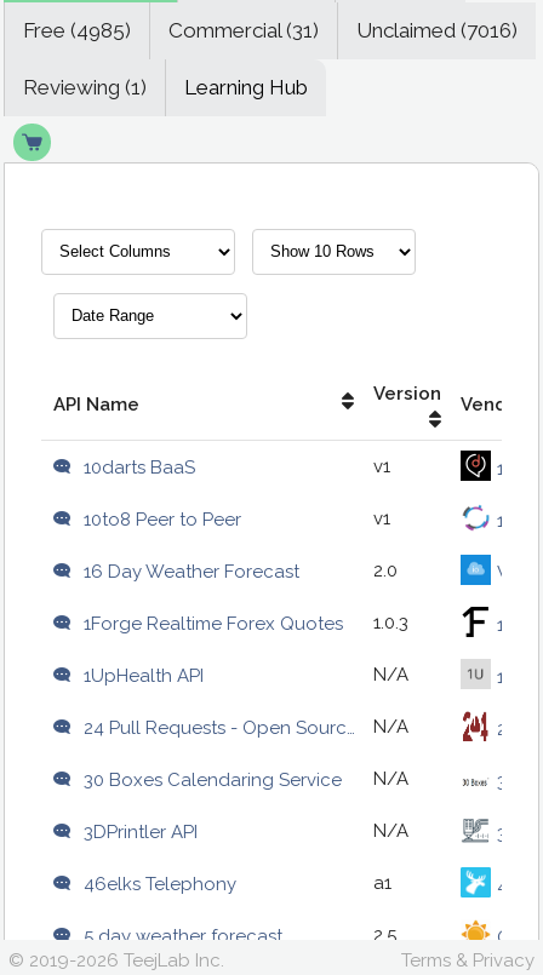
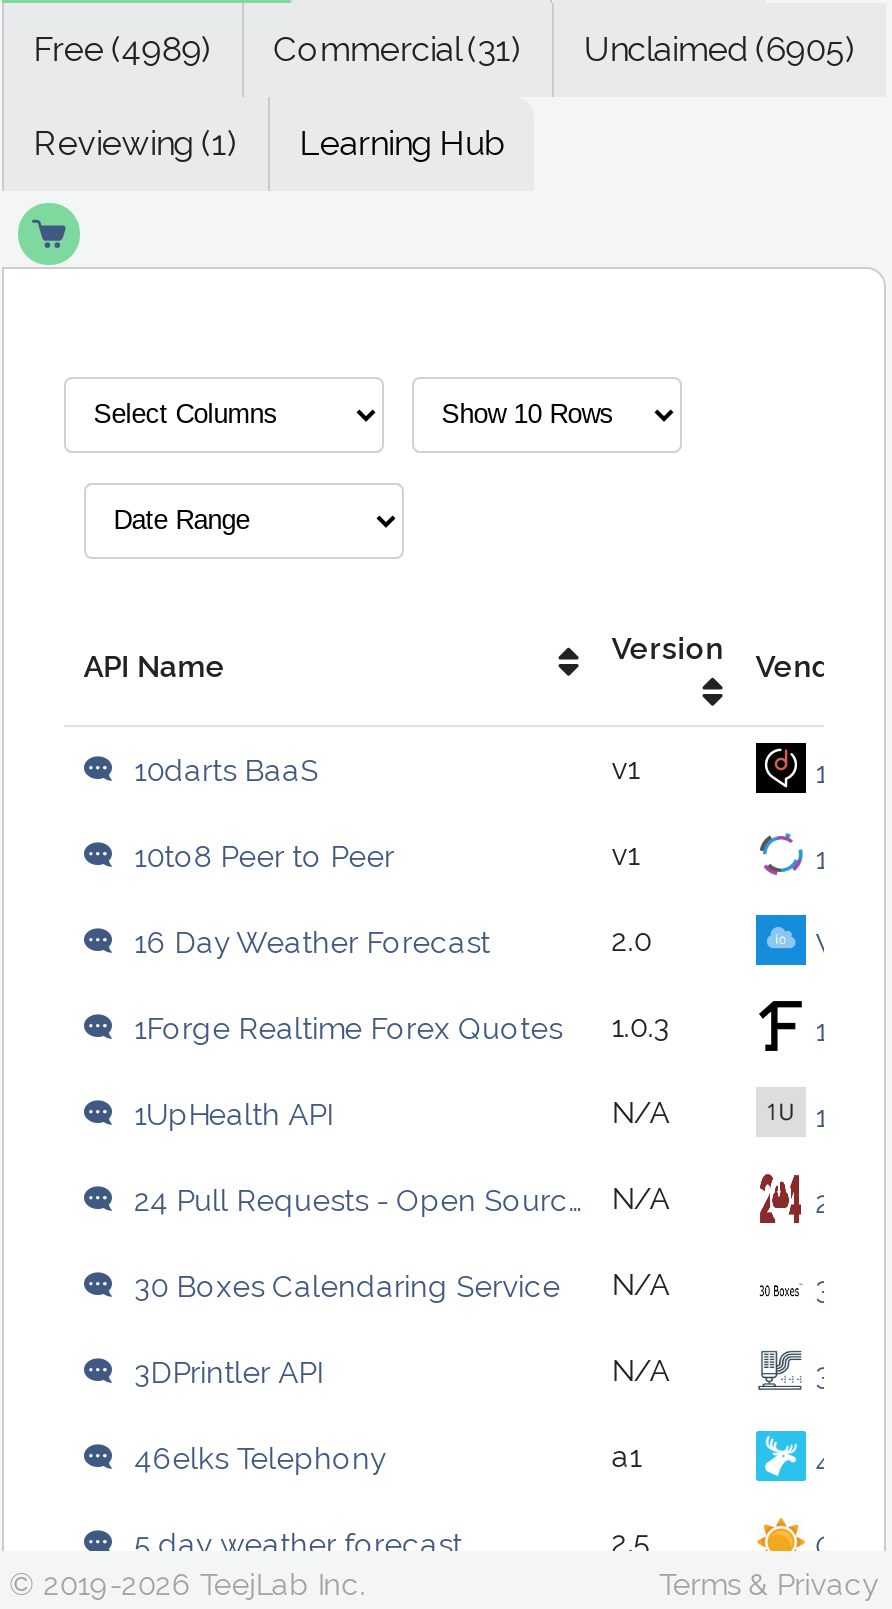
- Free (4985)
+ Free (4989)

- Unclaimed (7016)
+ Unclaimed (6905)
